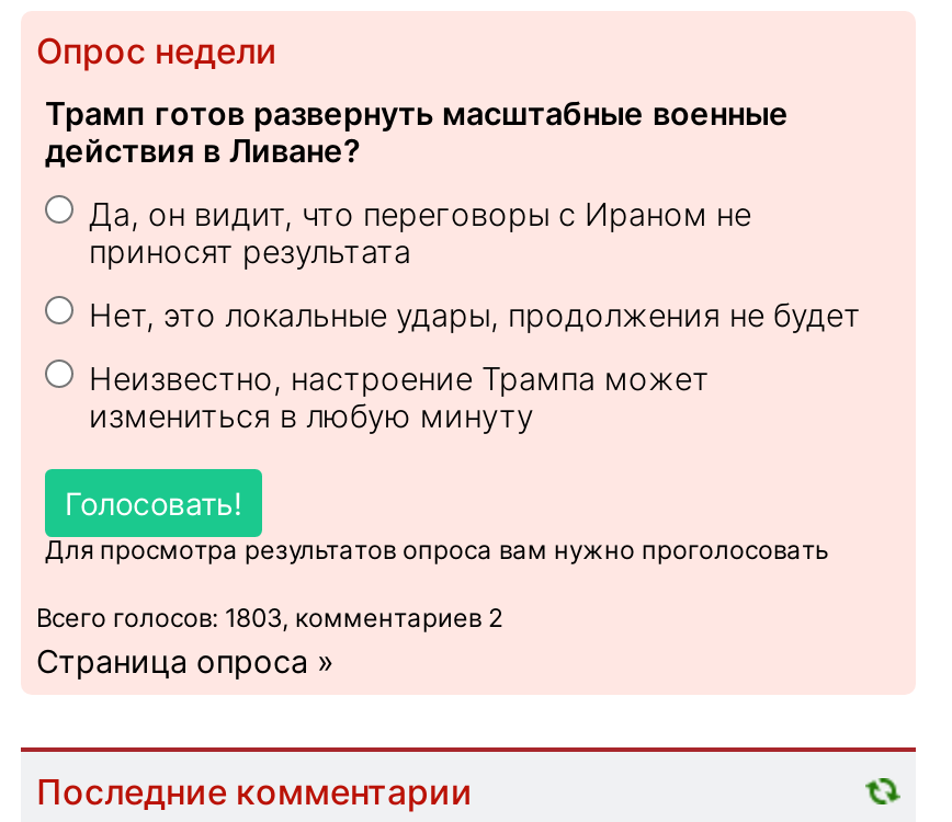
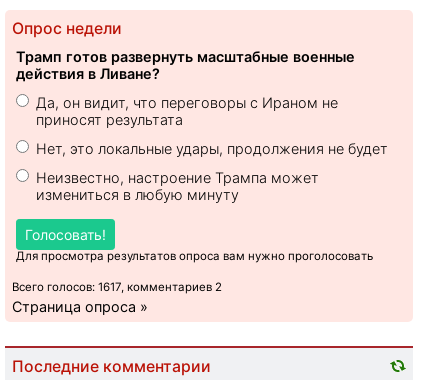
- Всего голосов: 1803, комментариев 2
+ Всего голосов: 1617, комментариев 2
